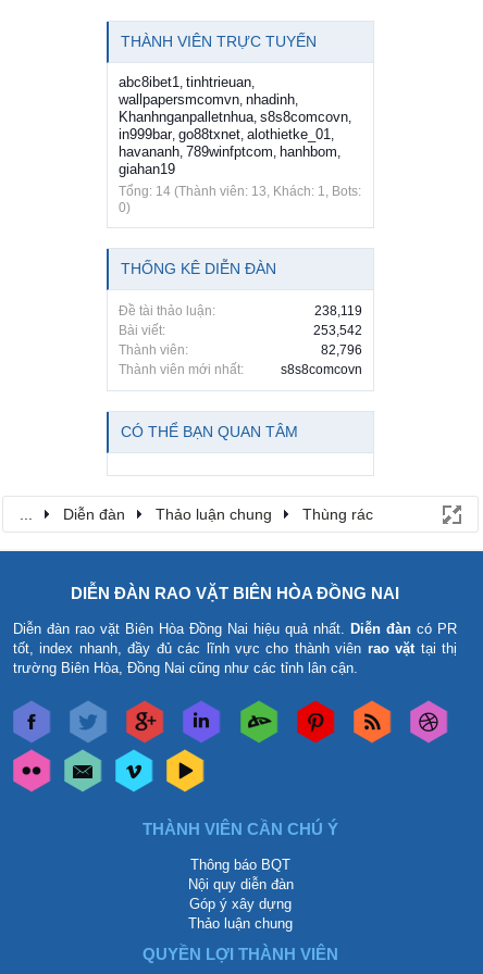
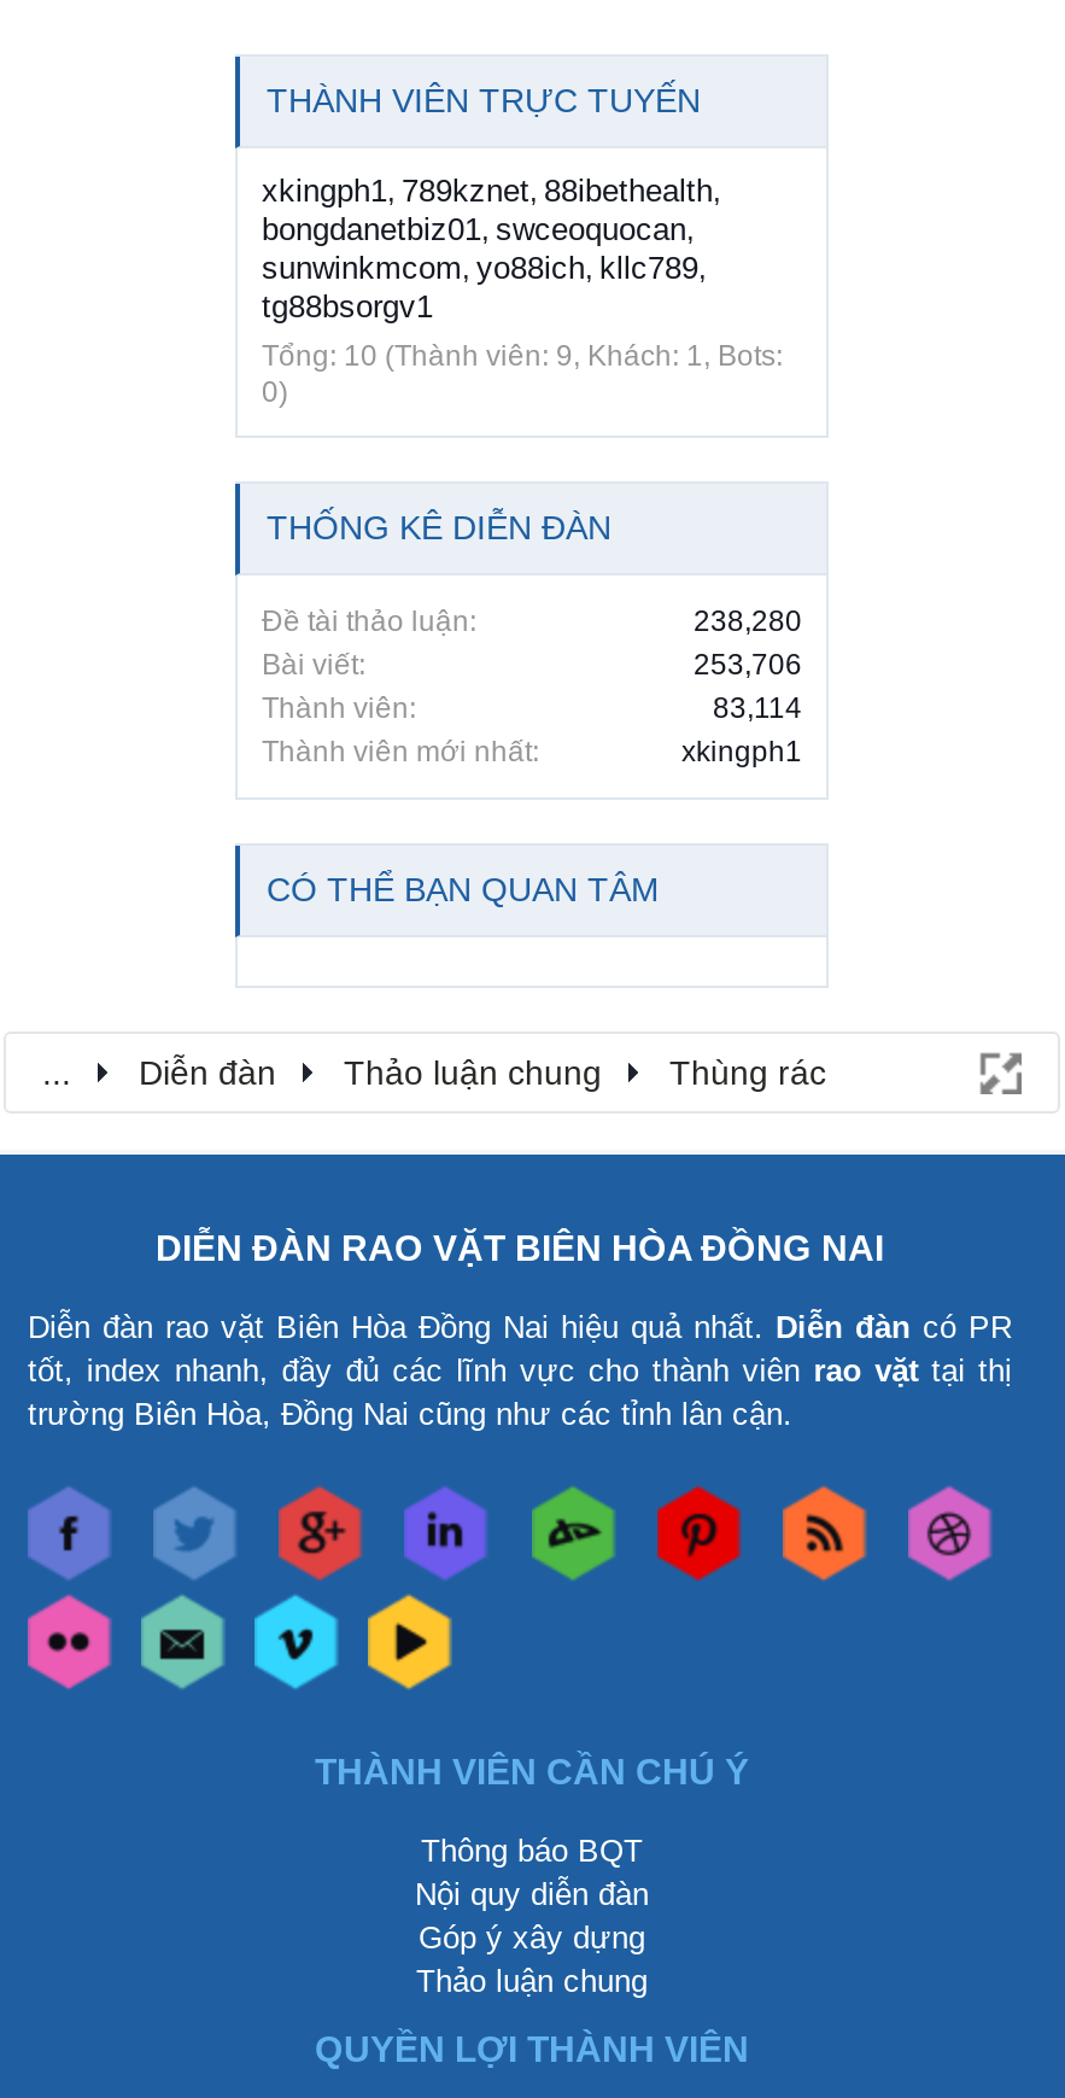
- abc8ibet1, tinhtrieuan,
- wallpapersmcomvn, nhadinh,
- Khanhnganpalletnhua, s8s8comcovn,
- in999bar, go88txnet, alothietke_01,
- havananh, 789winfptcom, hanhbom,
- giahan19
- Tổng: 14 (Thành viên: 13, Khách: 1, Bots:
+ xkingph1, 789kznet, 88ibethealth,
+ bongdanetbiz01, swceoquocan,
+ sunwinkmcom, yo88ich, kllc789,
+ tg88bsorgv1
+ Tổng: 10 (Thành viên: 9, Khách: 1, Bots:

- 238,119
+ 238,280

- 253,542
+ 253,706

- 82,796
+ 83,114

- s8s8comcovn
+ xkingph1
